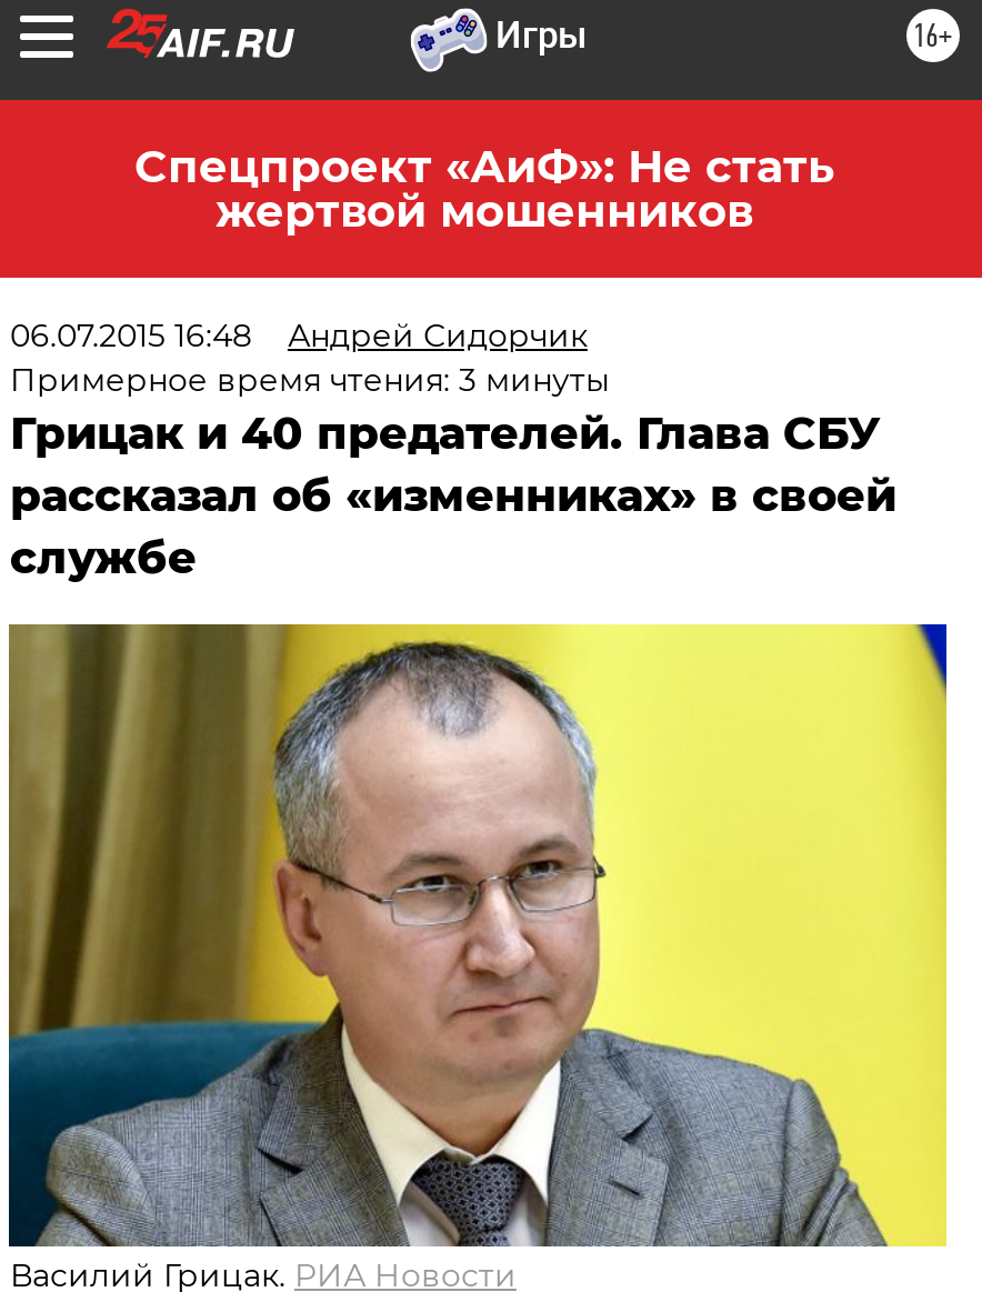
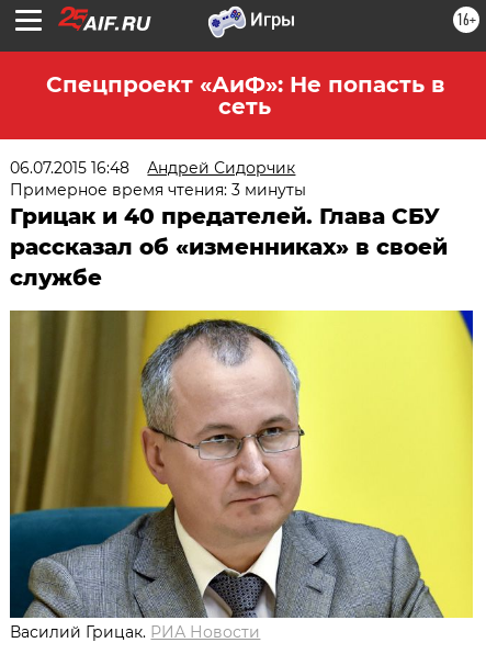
- Спецпроект «АиФ»: Не стать
- жертвой мошенников
+ Спецпроект «АиФ»: Не попасть в
+ сеть
